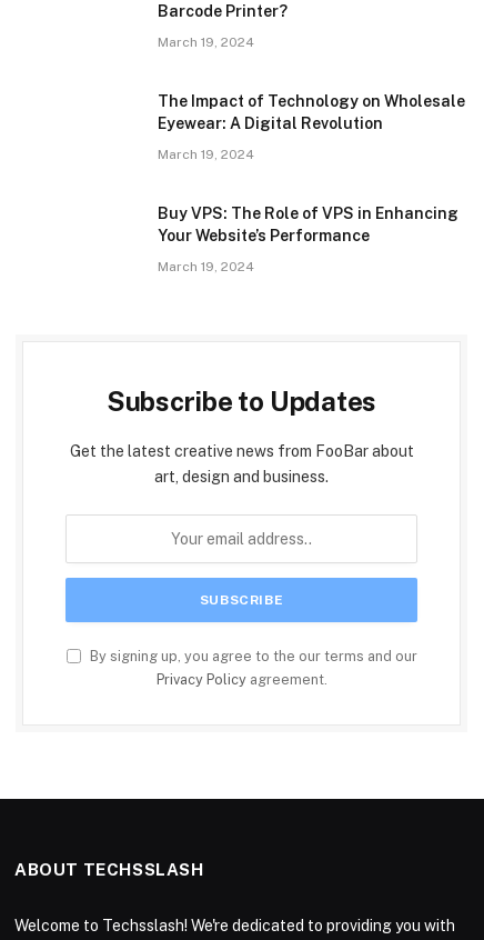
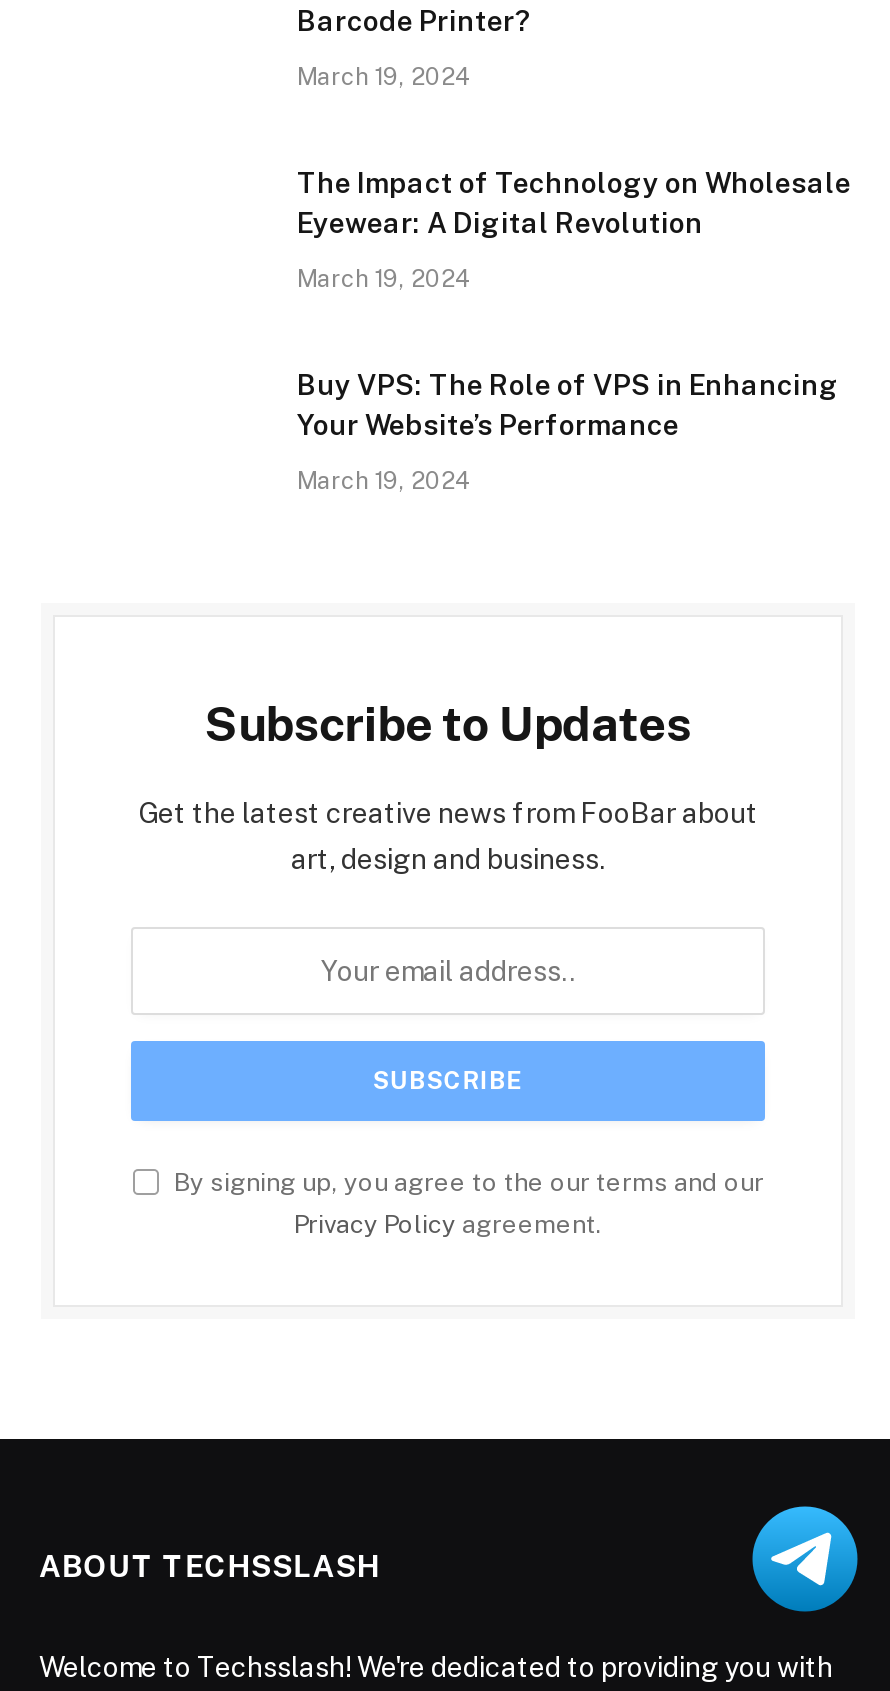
+ [image]
